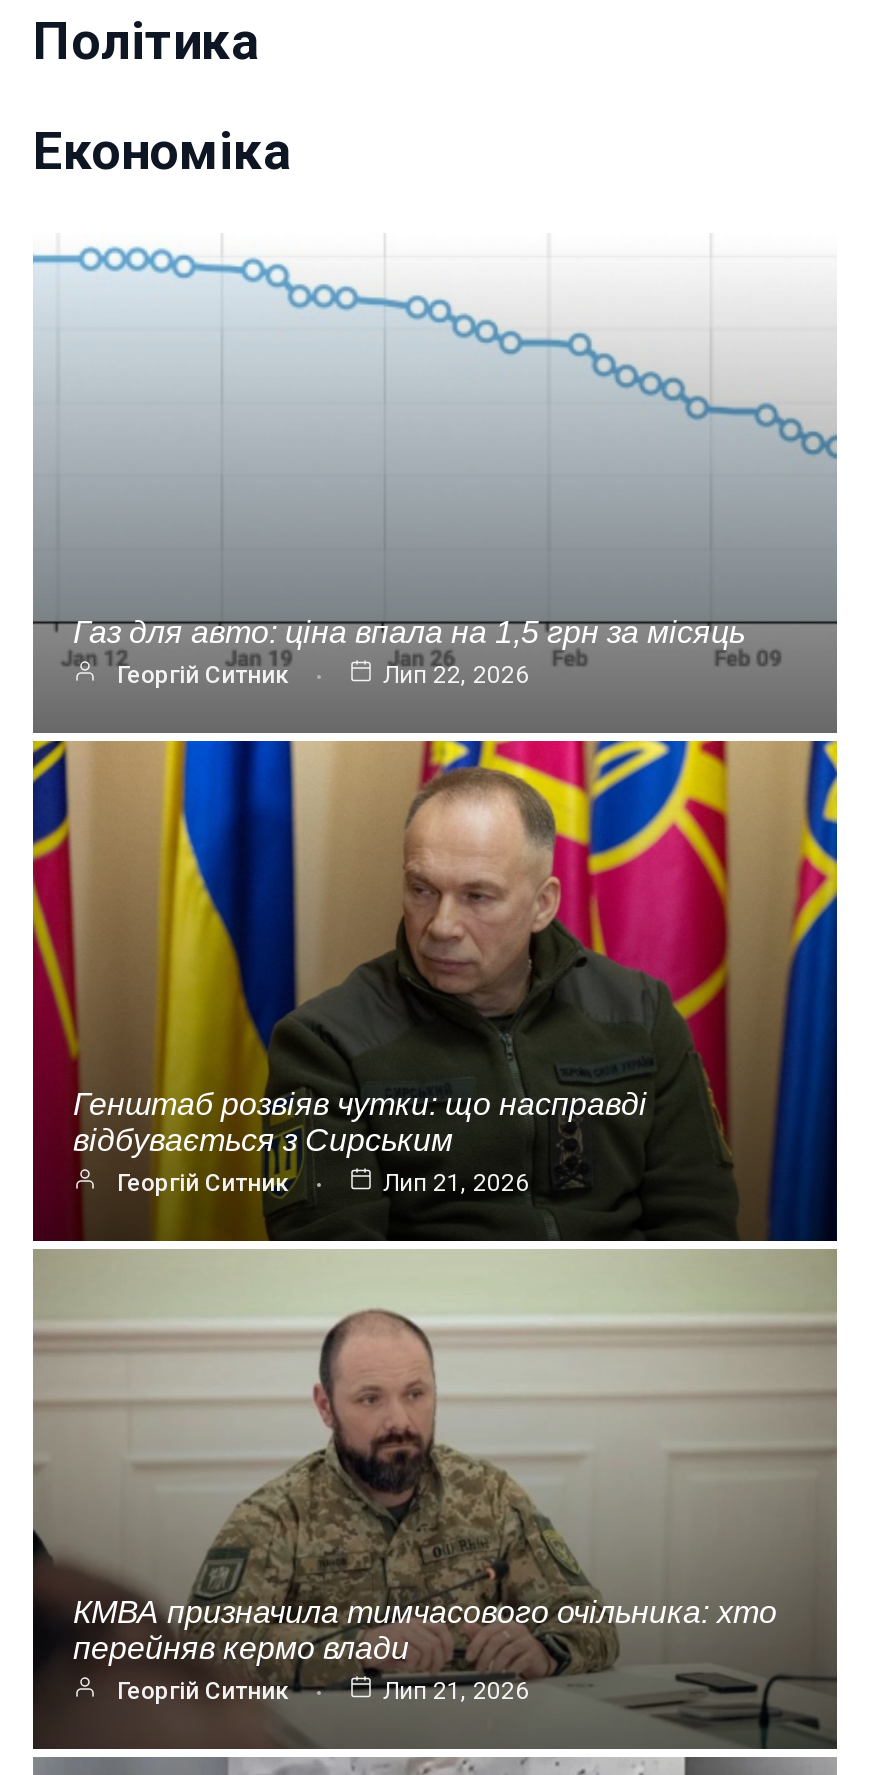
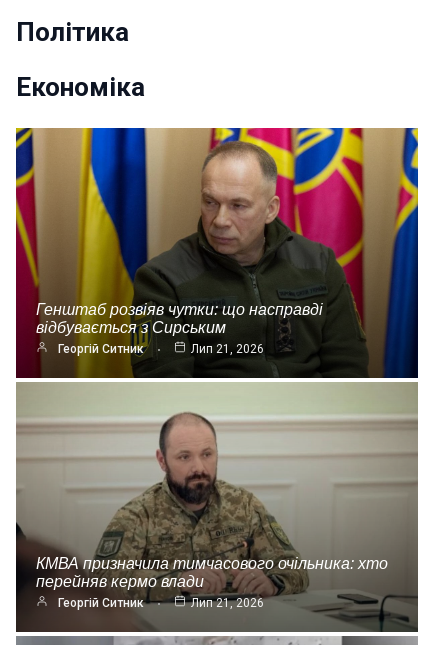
- [image]
- Газ для авто: ціна впала на 1,5 грн за місяць
- Георгій Ситник
- Лип 22, 2026
